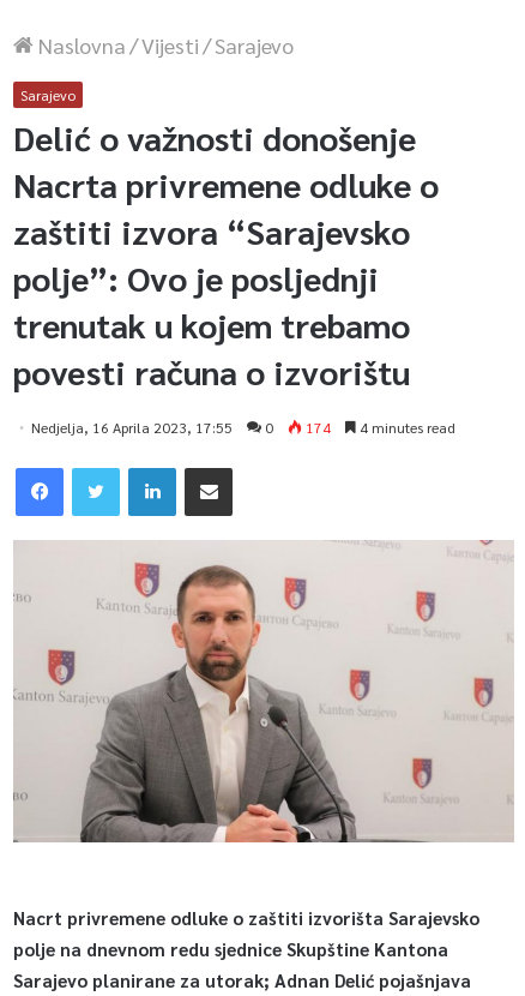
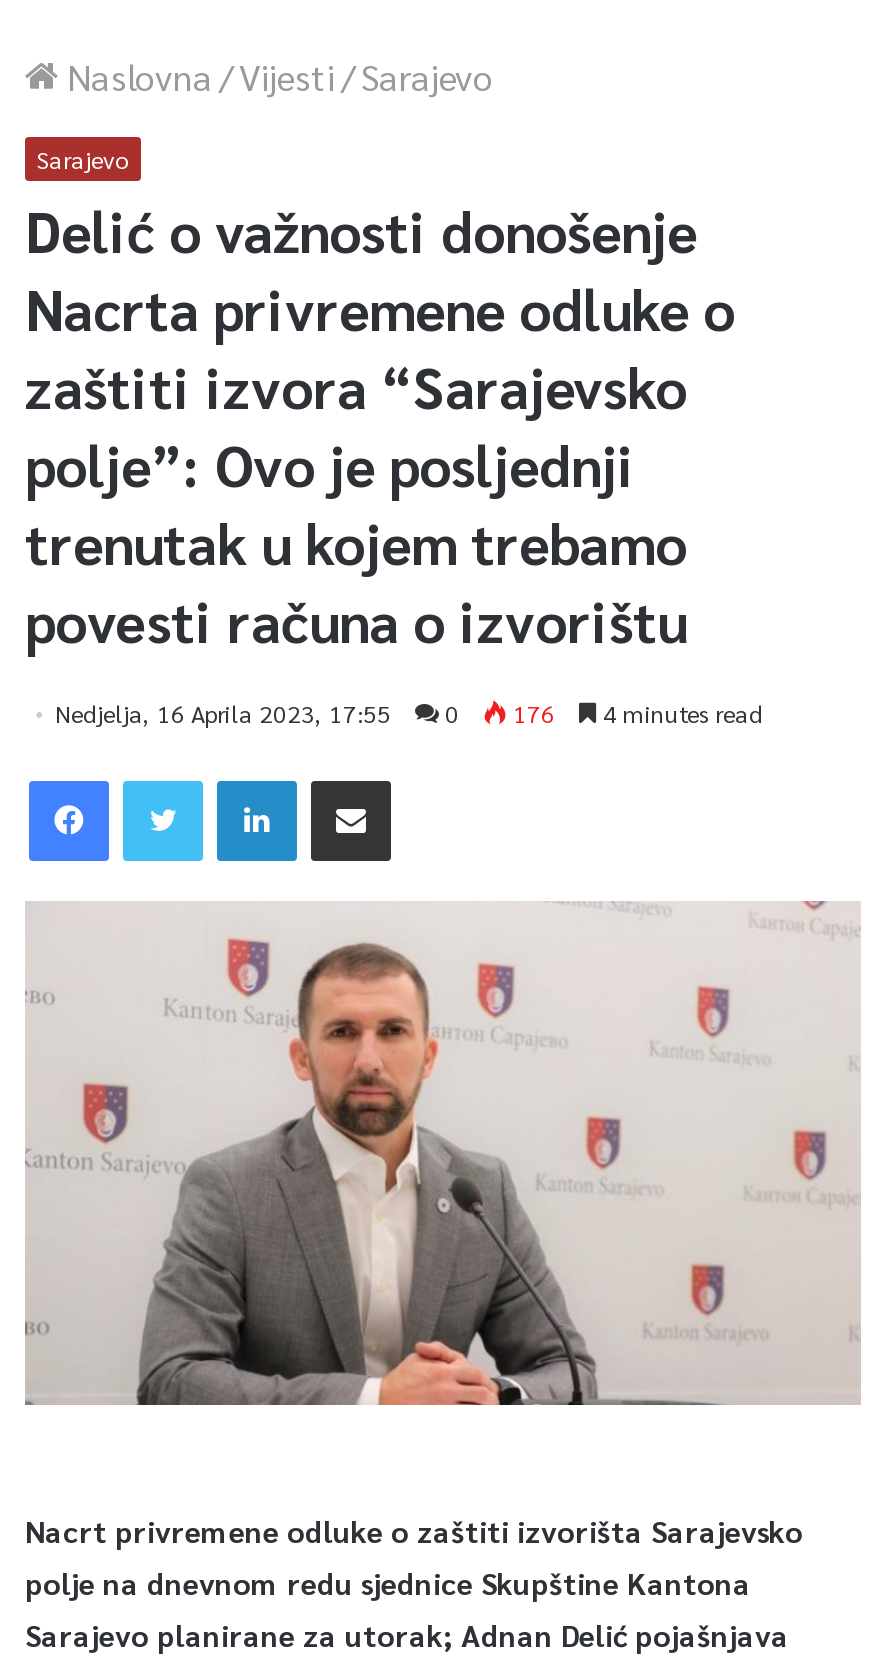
- Nedjelja, 16 Aprila 2023, 17:55 0 174 4 minutes read
+ Nedjelja, 16 Aprila 2023, 17:55 0 176 4 minutes read
